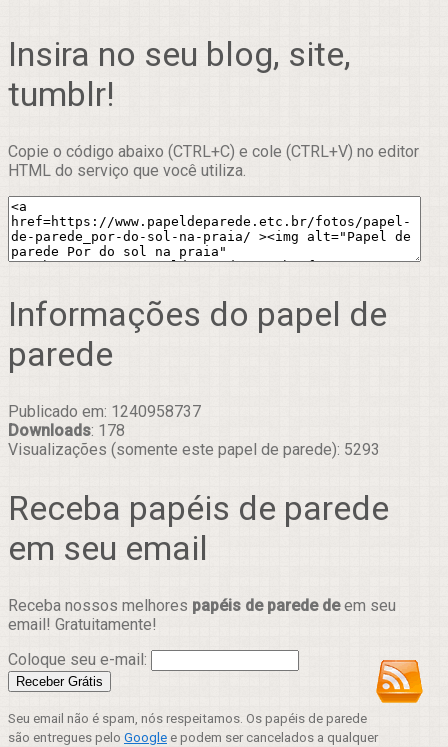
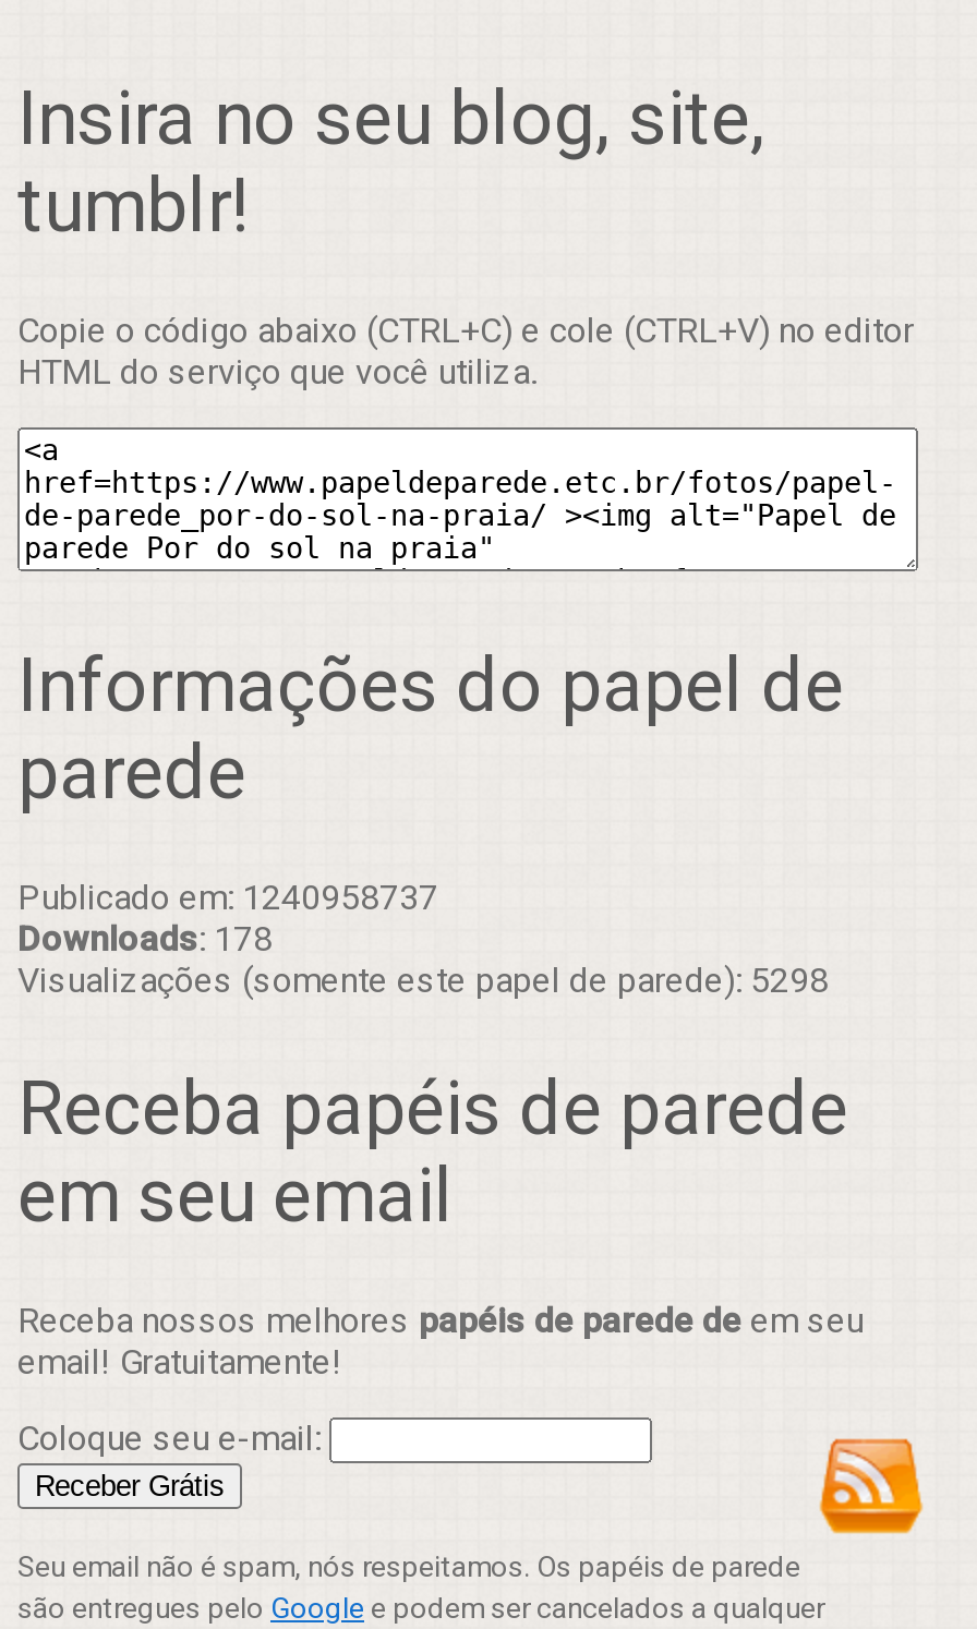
- Visualizações (somente este papel de parede): 5293
+ Visualizações (somente este papel de parede): 5298
